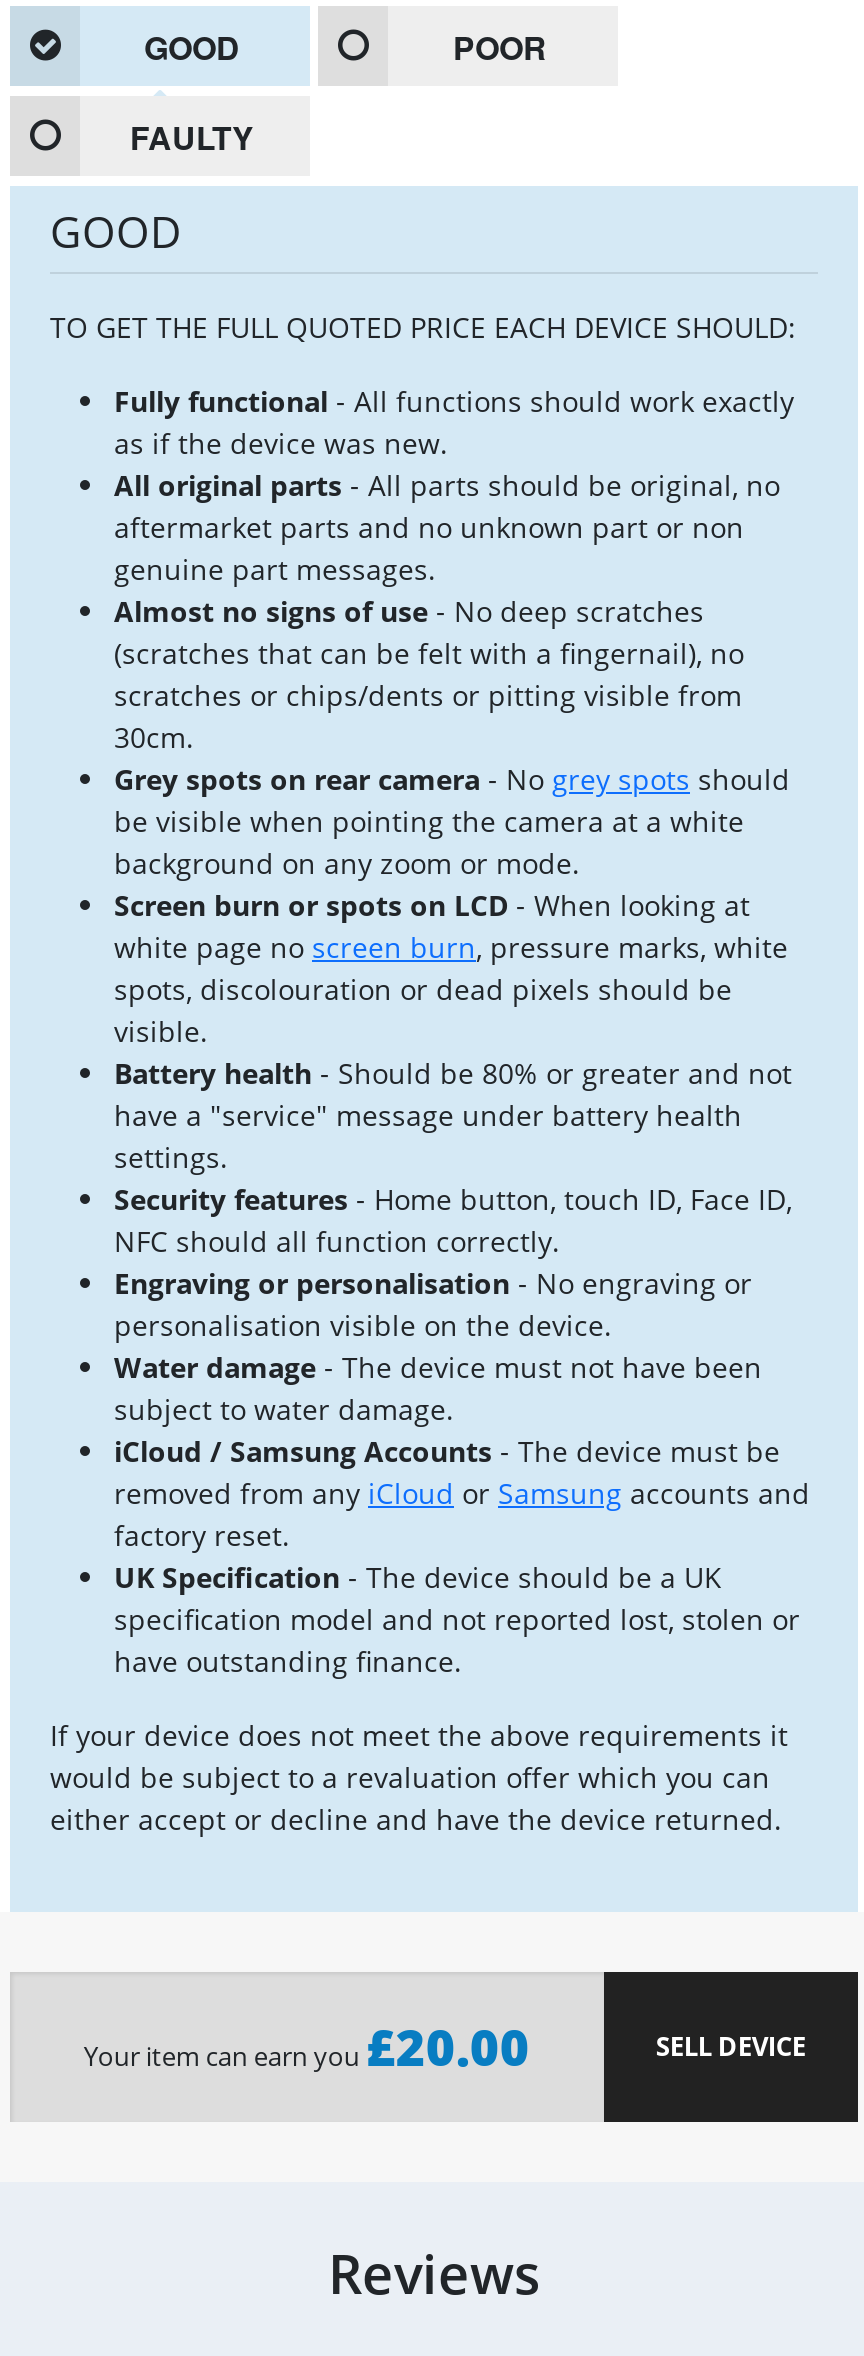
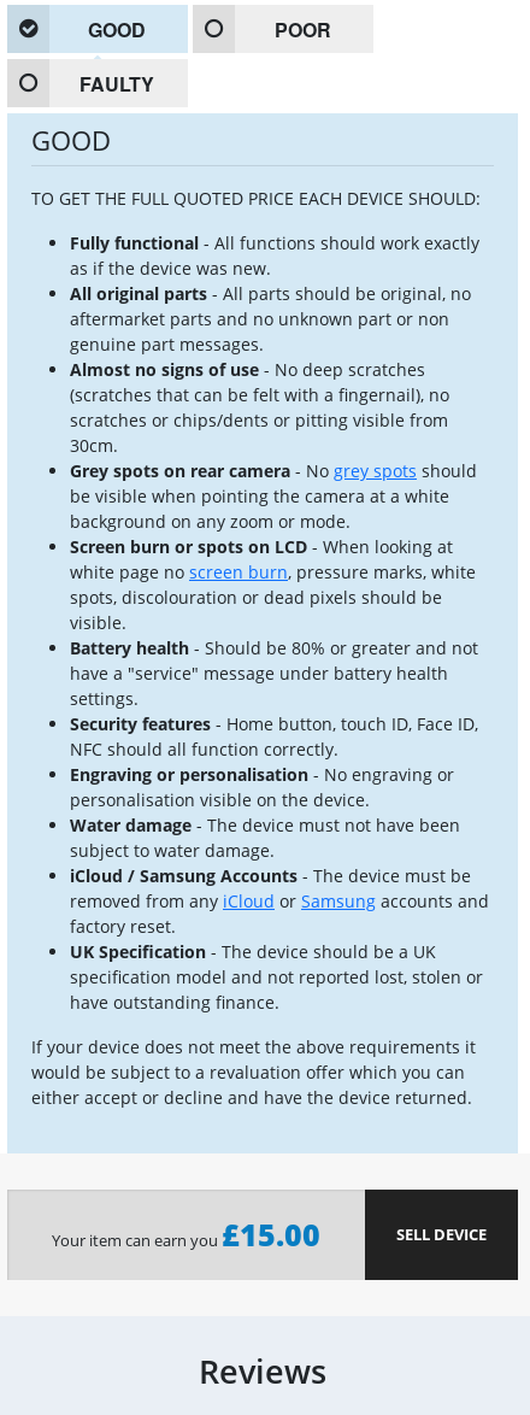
- Your item can earn you£20.00
+ Your item can earn you£15.00
